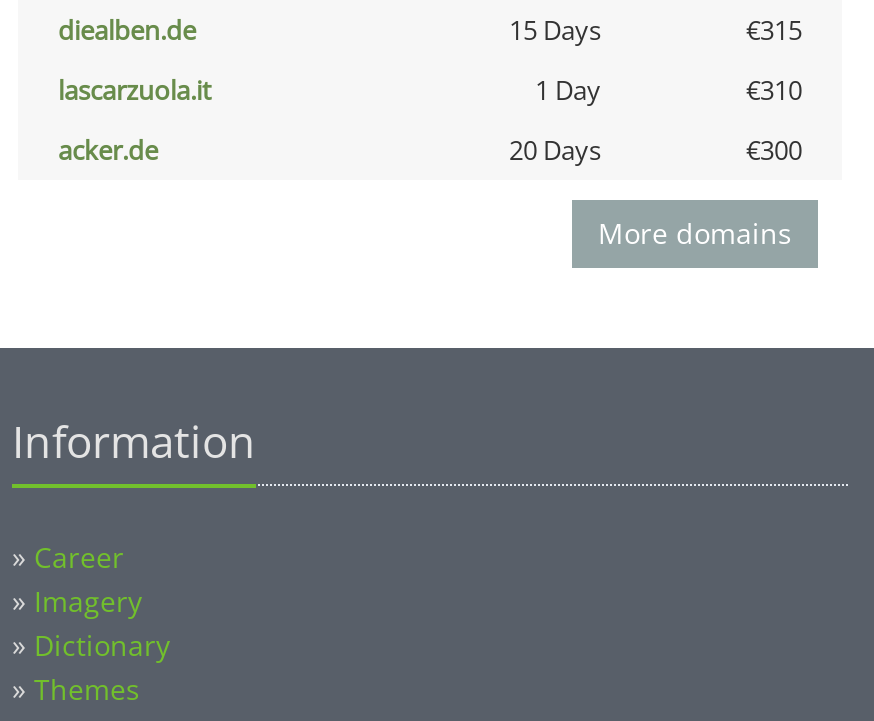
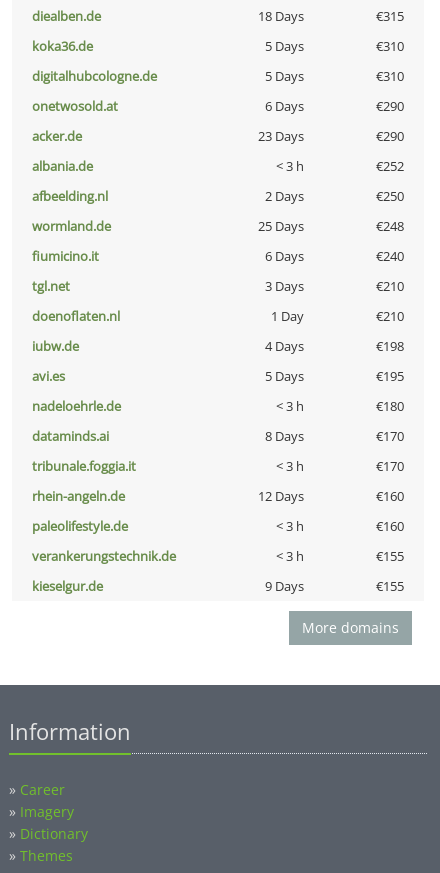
- 15 Days
+ 18 Days

- lascarzuola.it
- 1 Day
+ koka36.de
+ 5 Days

+ digitalhubcologne.de
+ 5 Days
+ €310
+ onetwosold.at
+ 6 Days
+ €290

- 20 Days
- €300
+ 23 Days
+ €290
+ albania.de
+ < 3 h
+ €252
+ afbeelding.nl
+ 2 Days
+ €250
+ wormland.de
+ 25 Days
+ €248
+ fiumicino.it
+ 6 Days
+ €240
+ tgl.net
+ 3 Days
+ €210
+ doenoflaten.nl
+ 1 Day
+ €210
+ iubw.de
+ 4 Days
+ €198
+ avi.es
+ 5 Days
+ €195
+ nadeloehrle.de
+ < 3 h
+ €180
+ dataminds.ai
+ 8 Days
+ €170
+ tribunale.foggia.it
+ < 3 h
+ €170
+ rhein-angeln.de
+ 12 Days
+ €160
+ paleolifestyle.de
+ < 3 h
+ €160
+ verankerungstechnik.de
+ < 3 h
+ €155
+ kieselgur.de
+ 9 Days
+ €155
